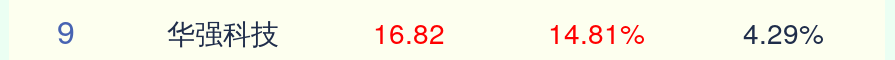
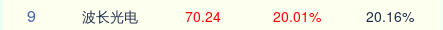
- 华强科技
- 16.82
- 14.81%
- 4.29%
+ 波长光电
+ 70.24
+ 20.01%
+ 20.16%
